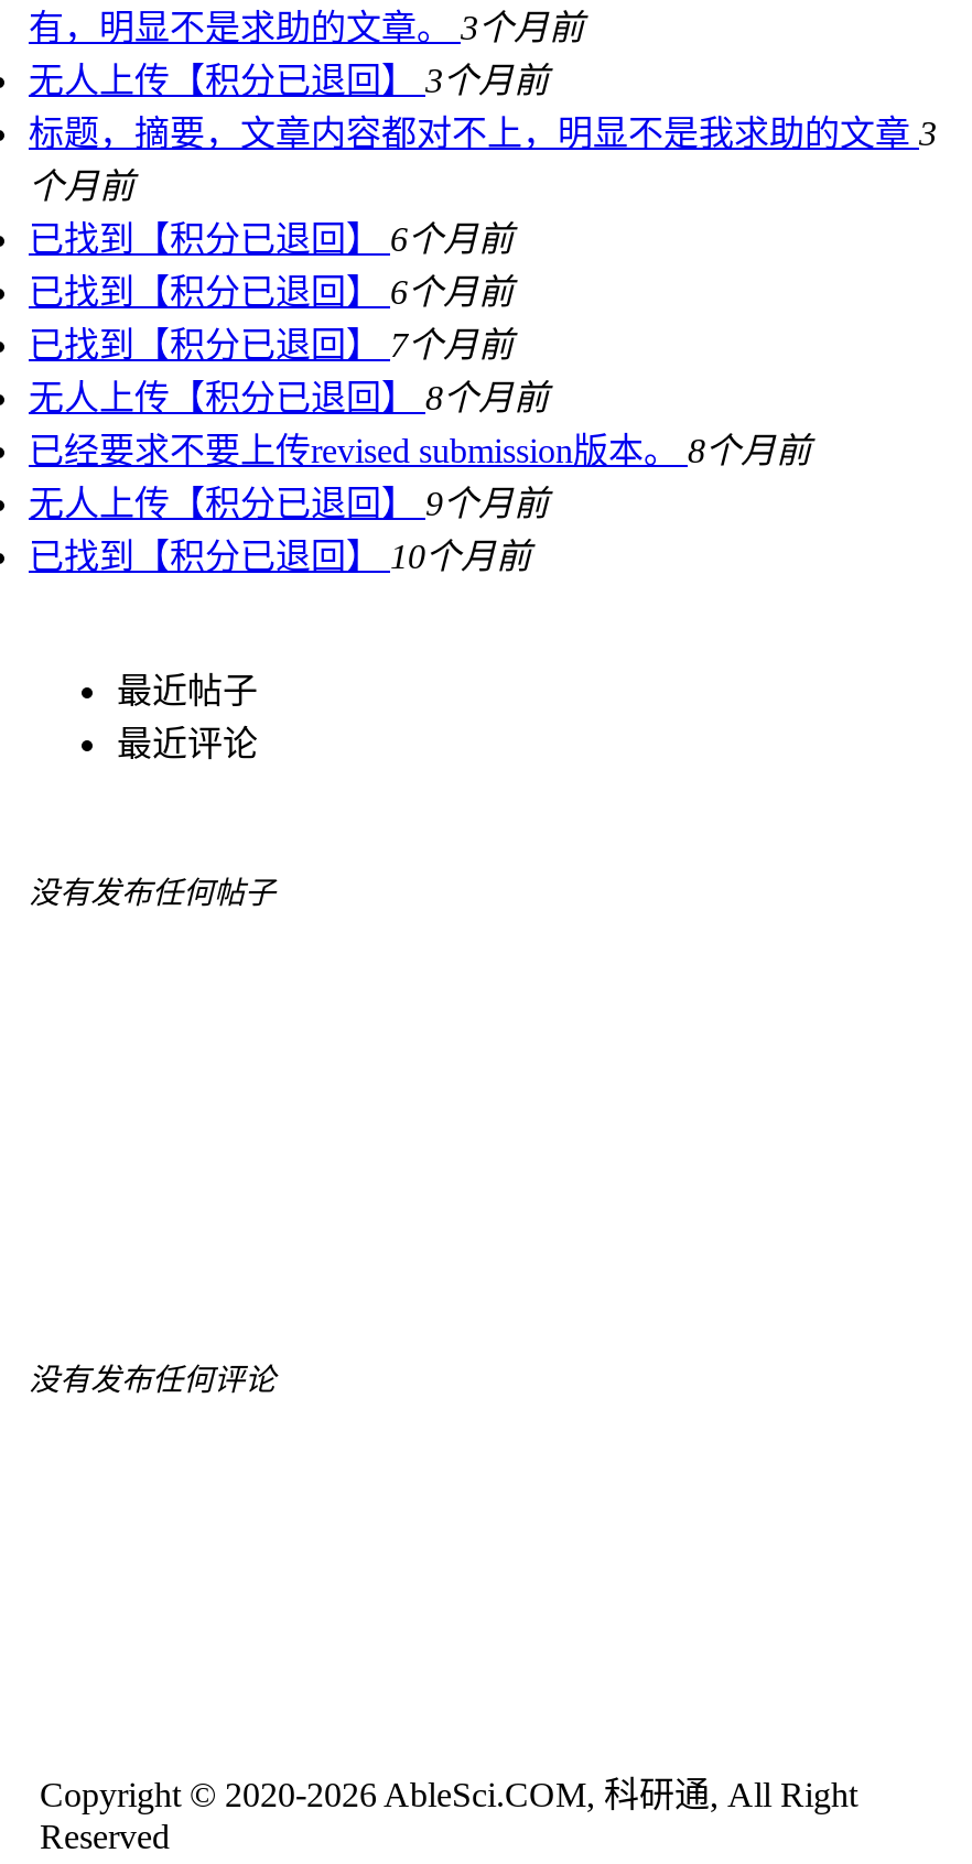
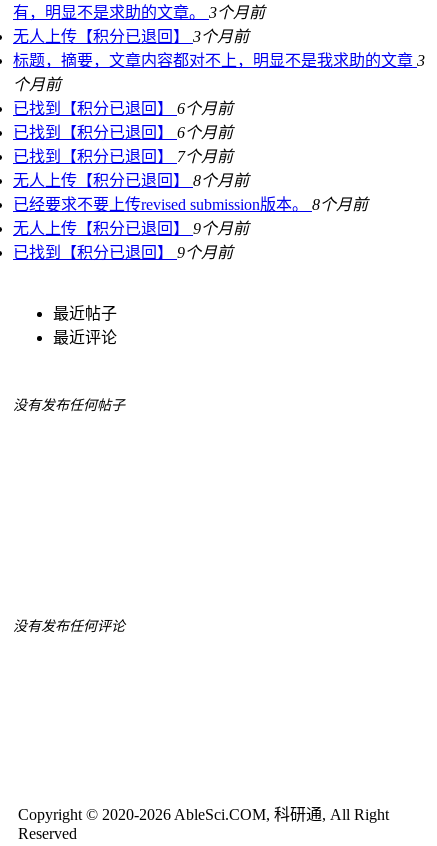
- 已找到【积分已退回】10个月前
+ 已找到【积分已退回】9个月前
